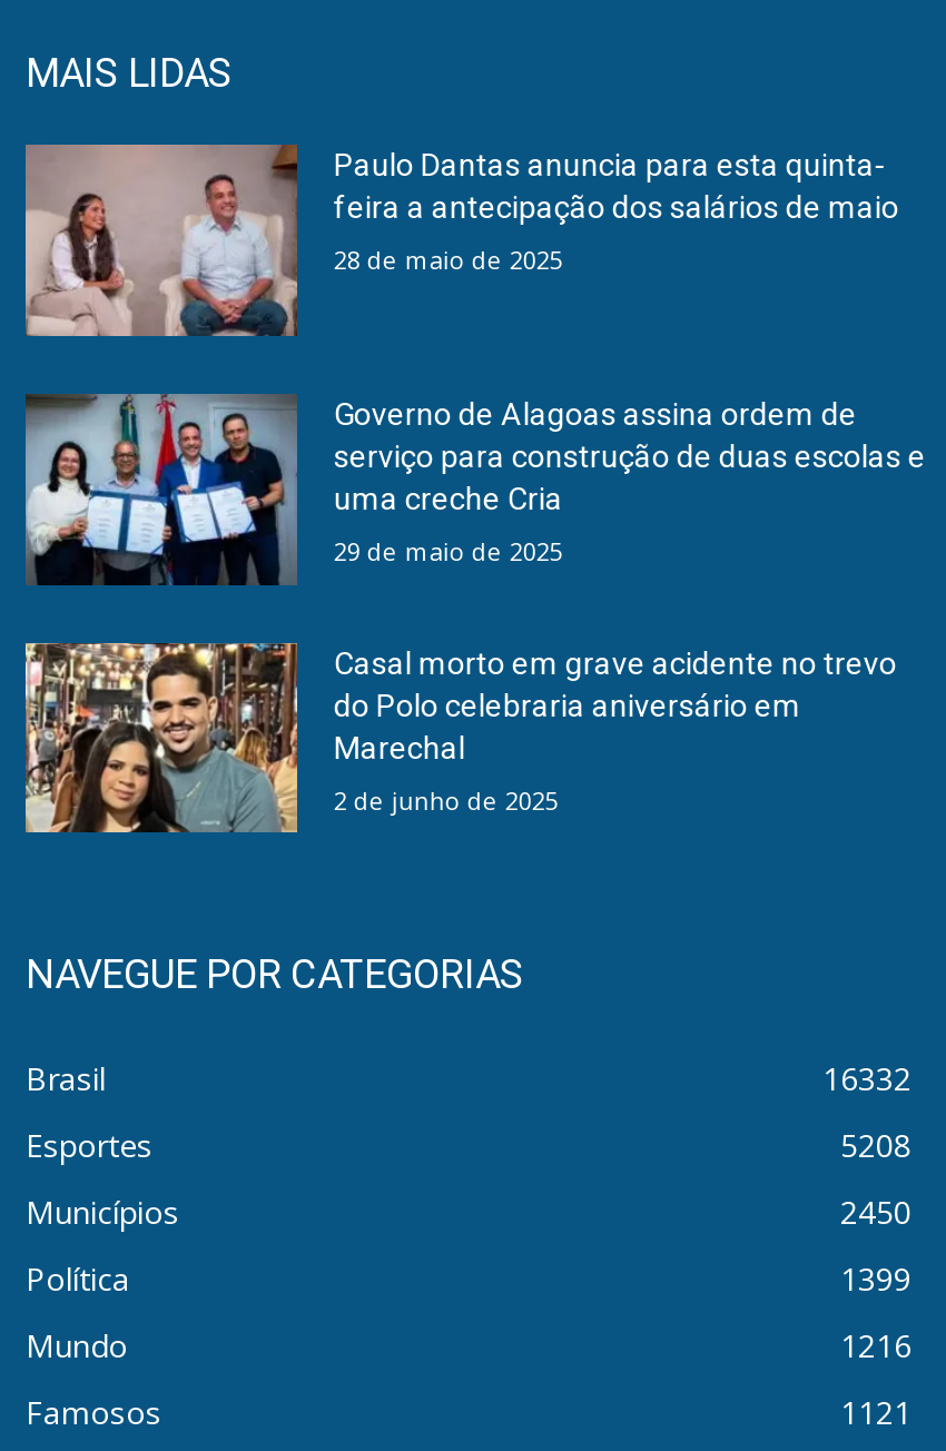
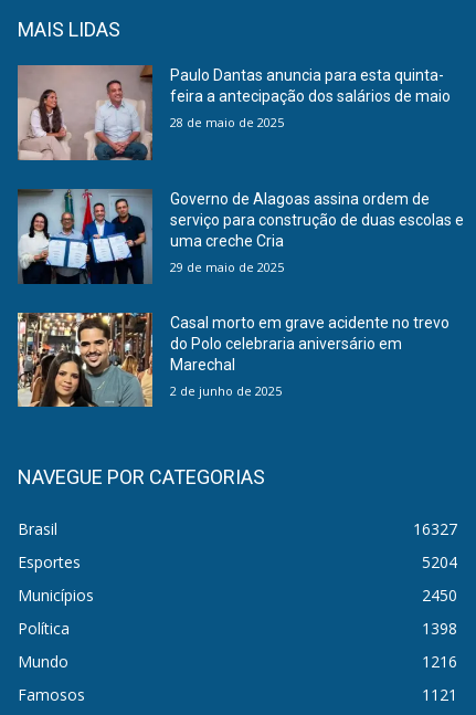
- 16332
+ 16327

- 5208
+ 5204

- 1399
+ 1398
